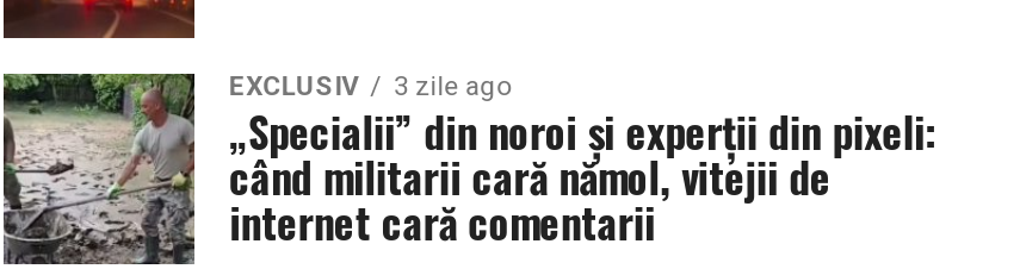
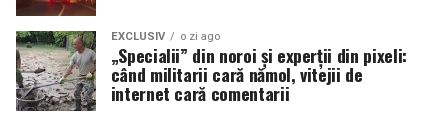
- 3 zile ago
+ o zi ago
